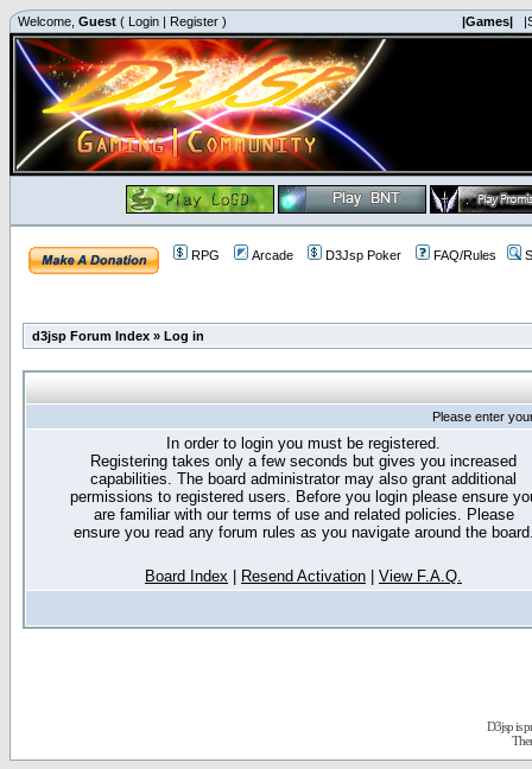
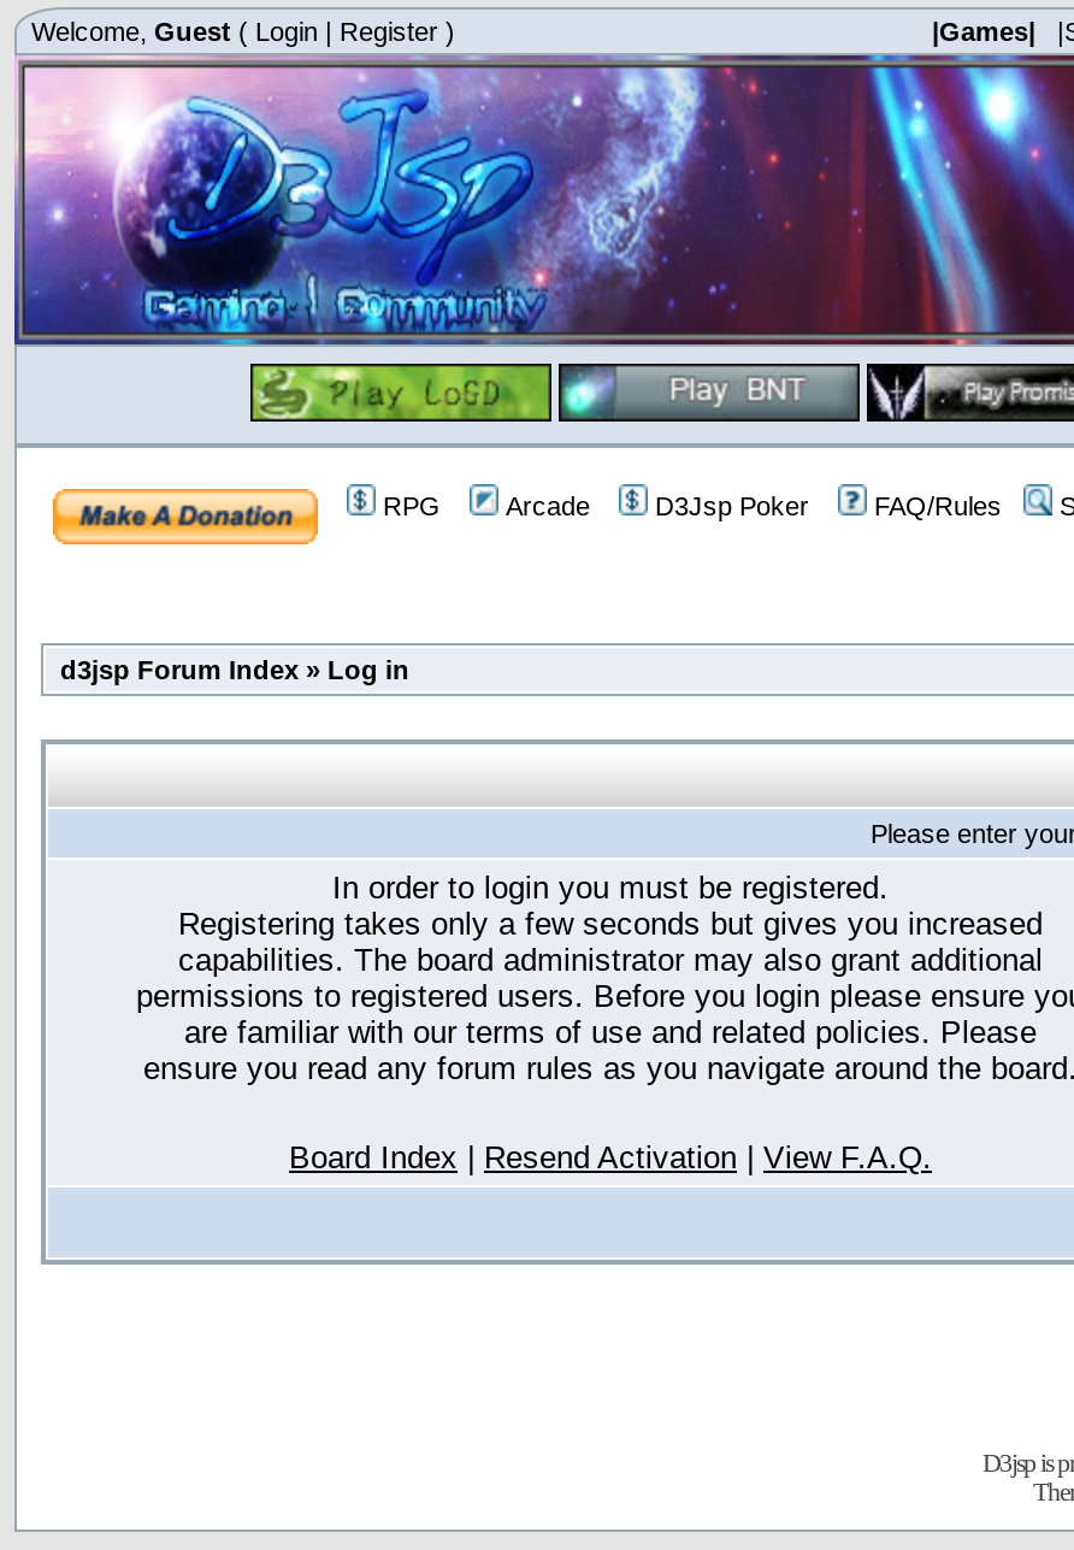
- [image]
+ [image]
